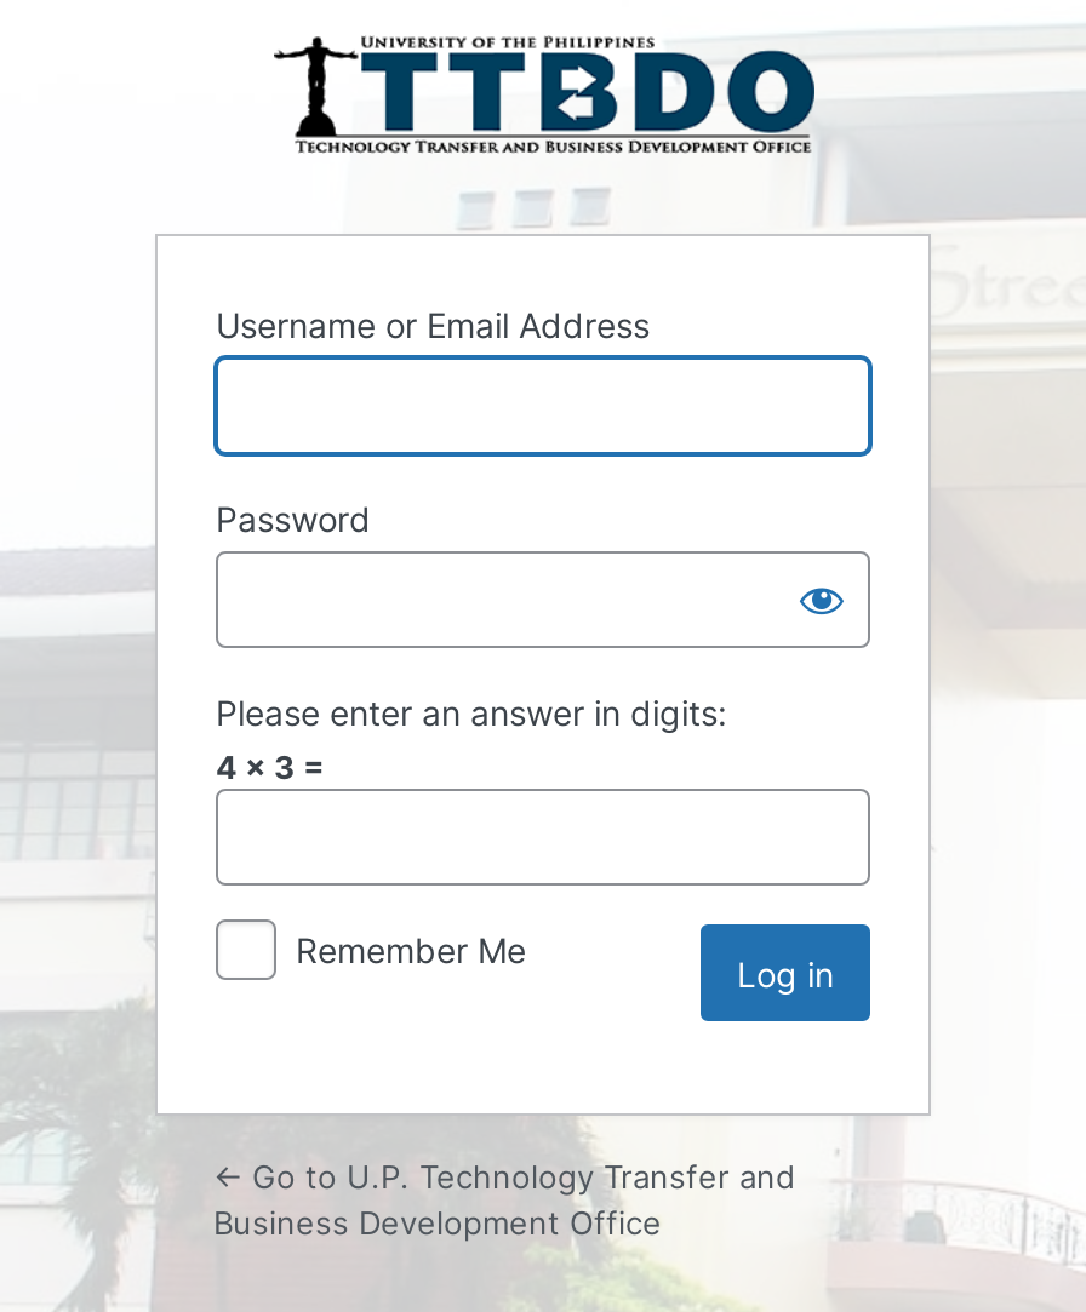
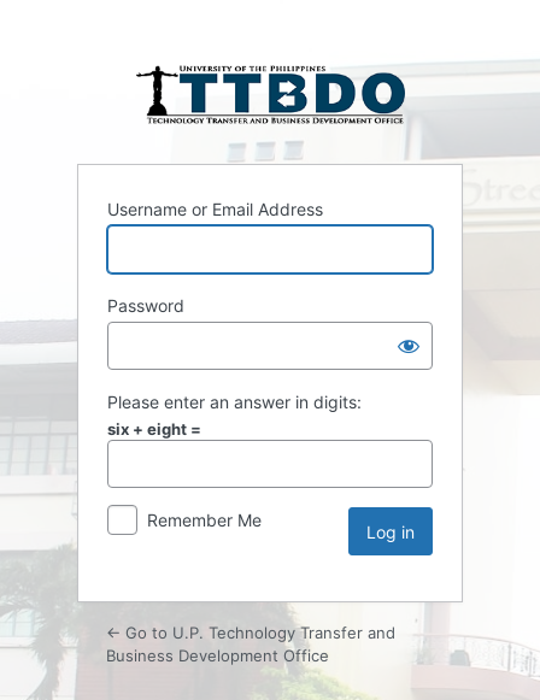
- 4 × 3 =
+ six + eight =
